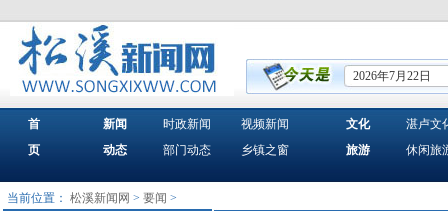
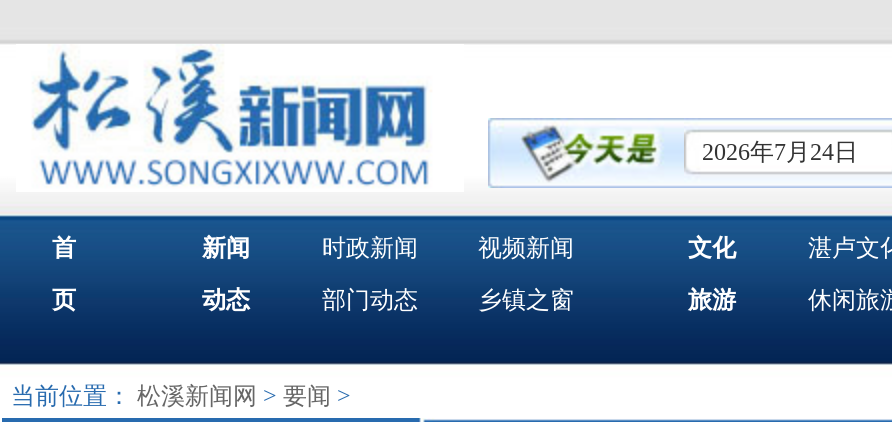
- 2026年7月22日
+ 2026年7月24日
